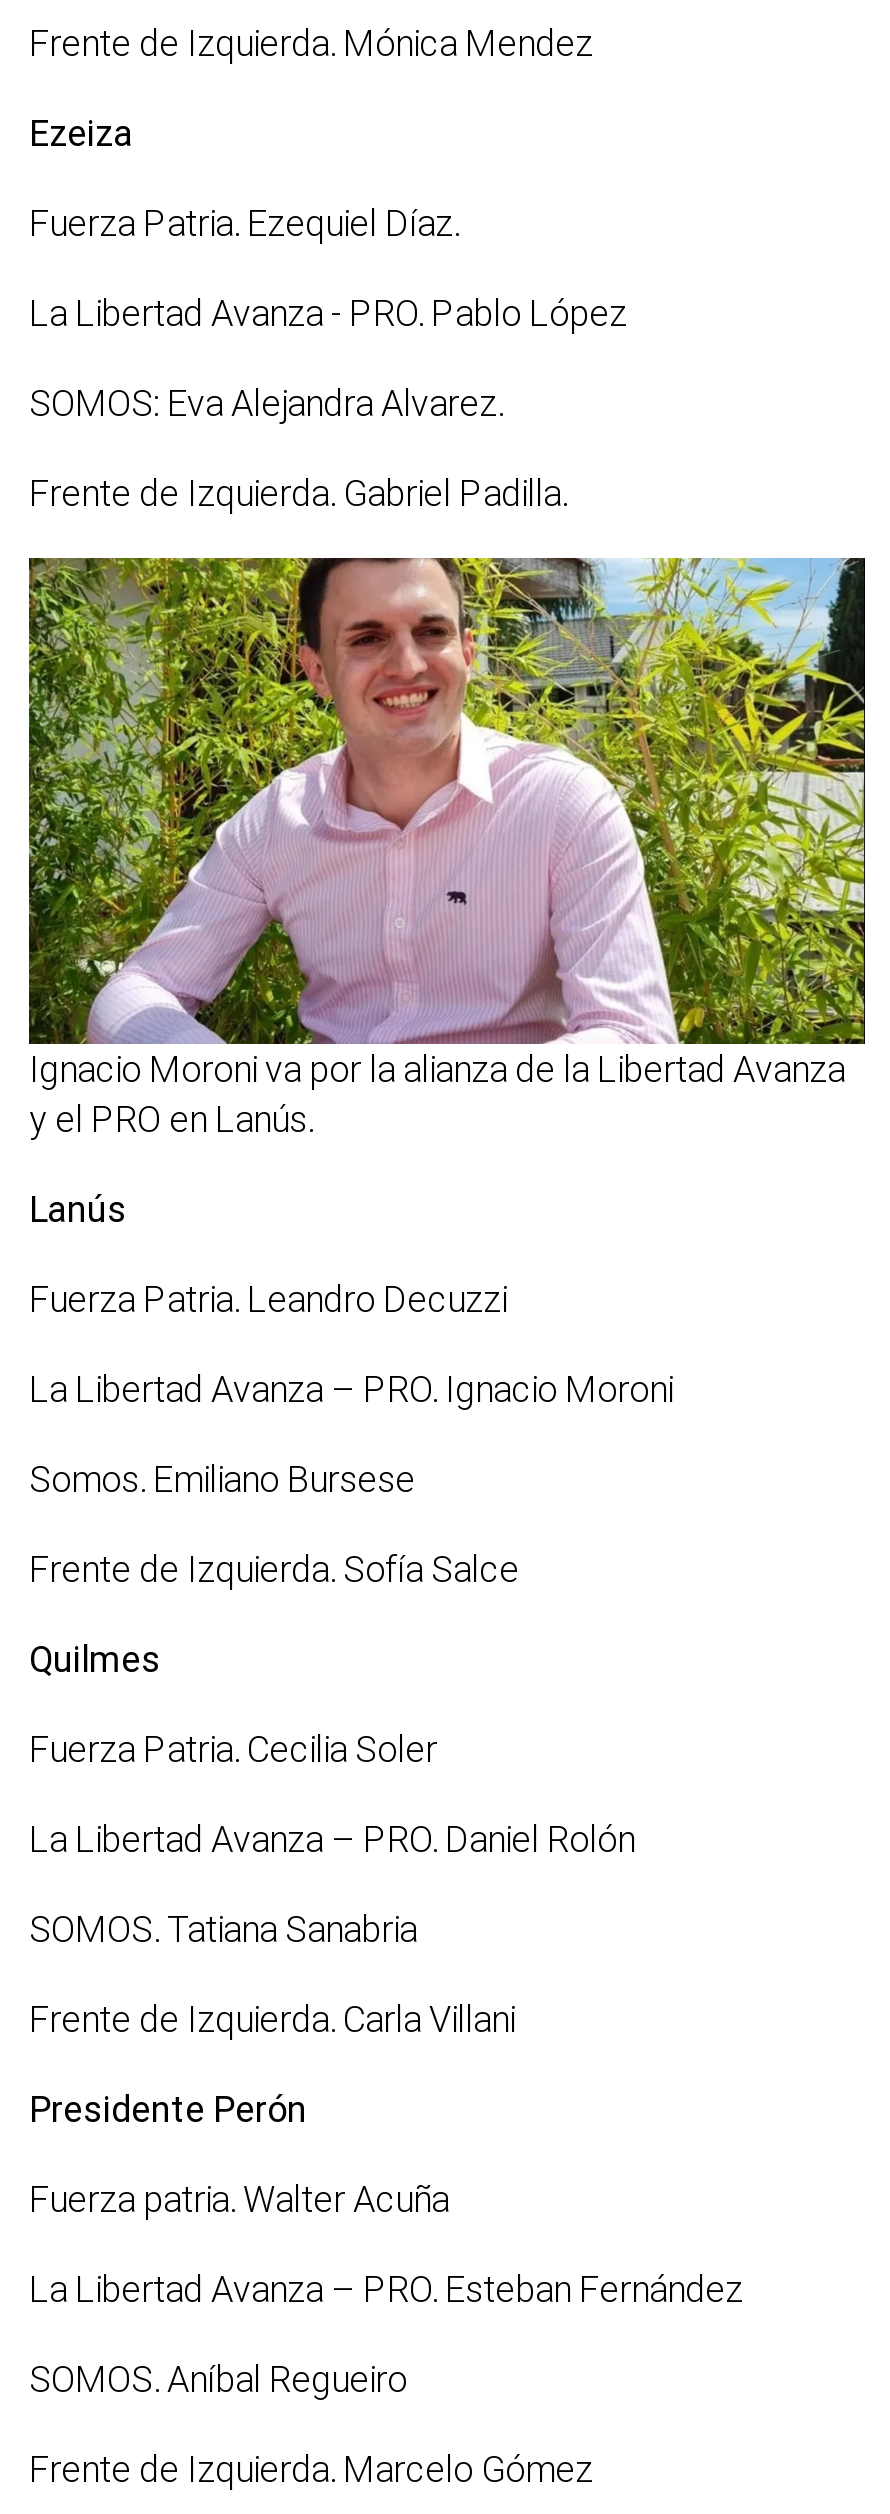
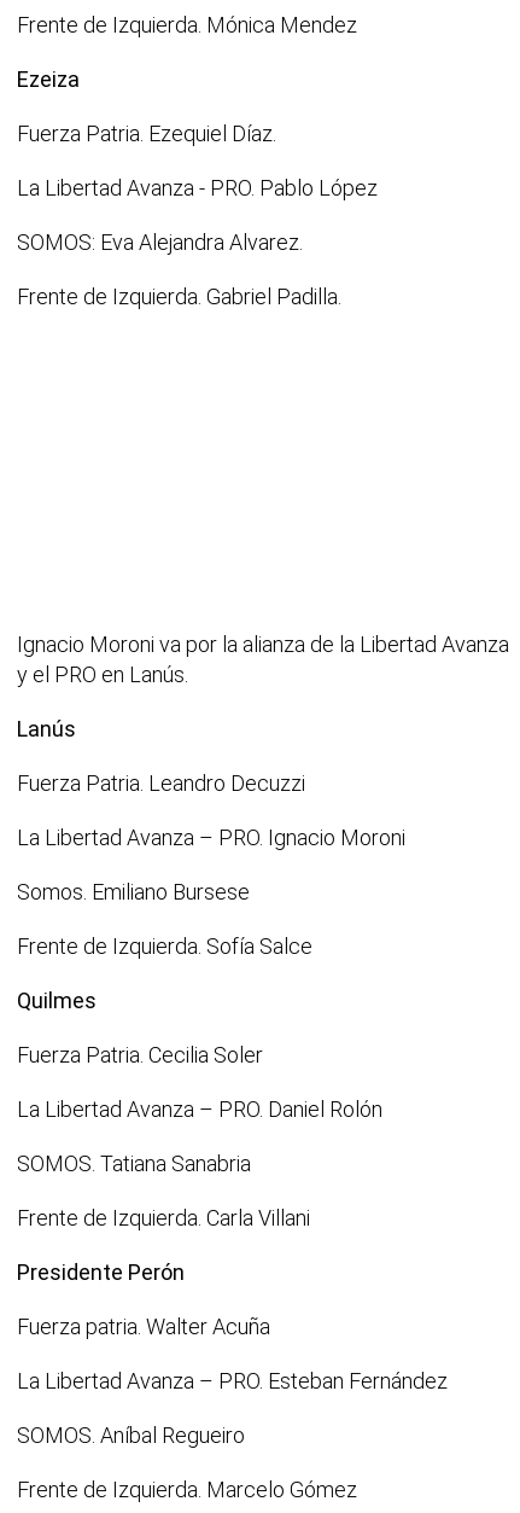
- [image]
